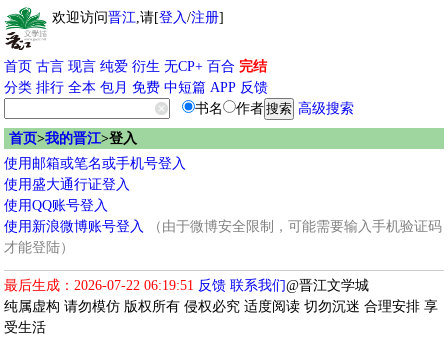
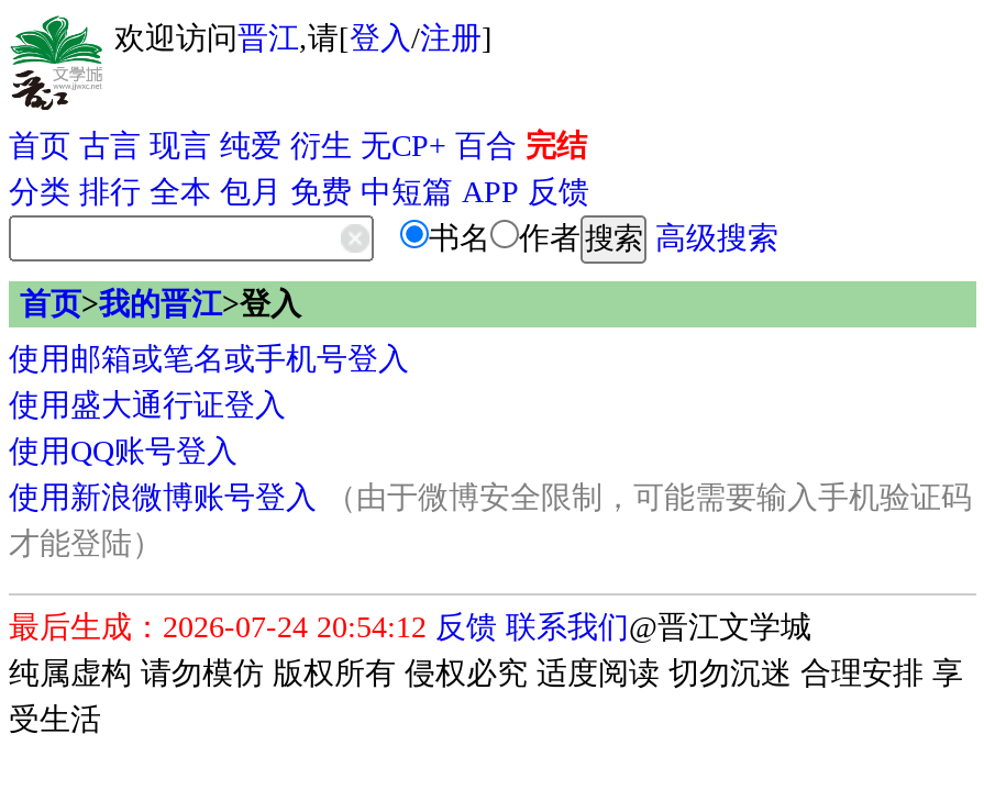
- 最后生成：2026-07-22 06:19:51 反馈 联系我们@晋江文学城
+ 最后生成：2026-07-24 20:54:12 反馈 联系我们@晋江文学城
